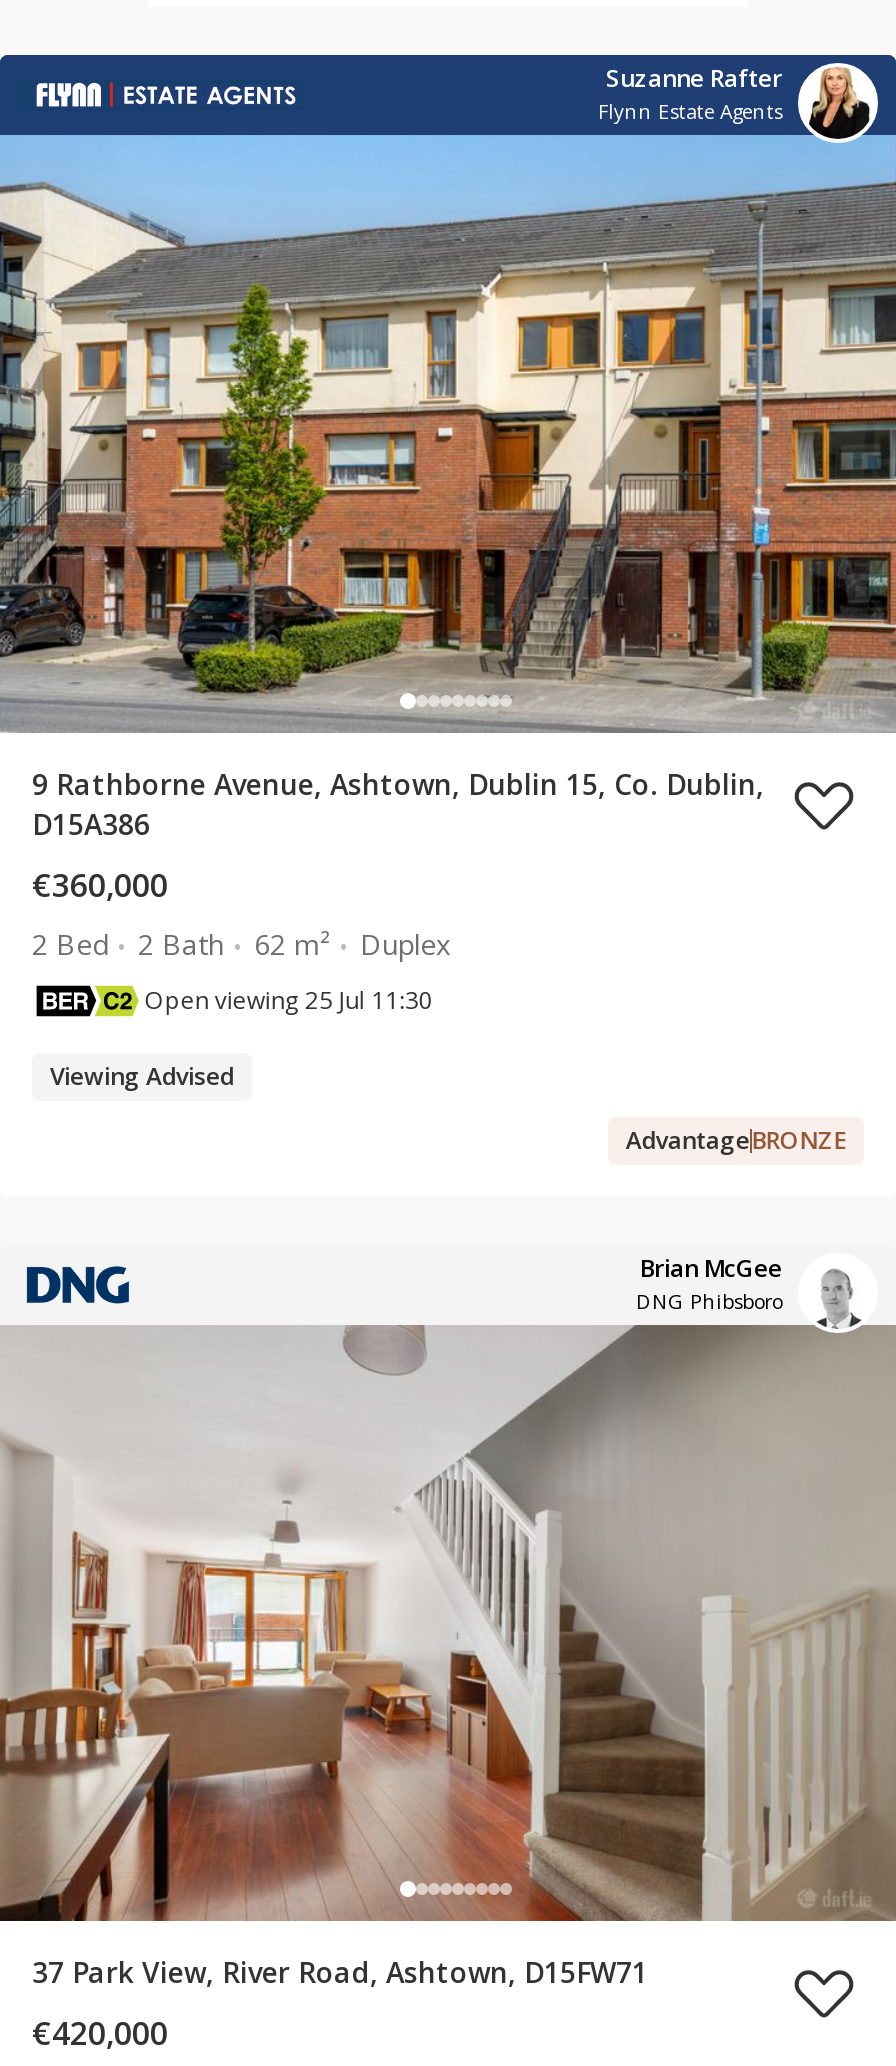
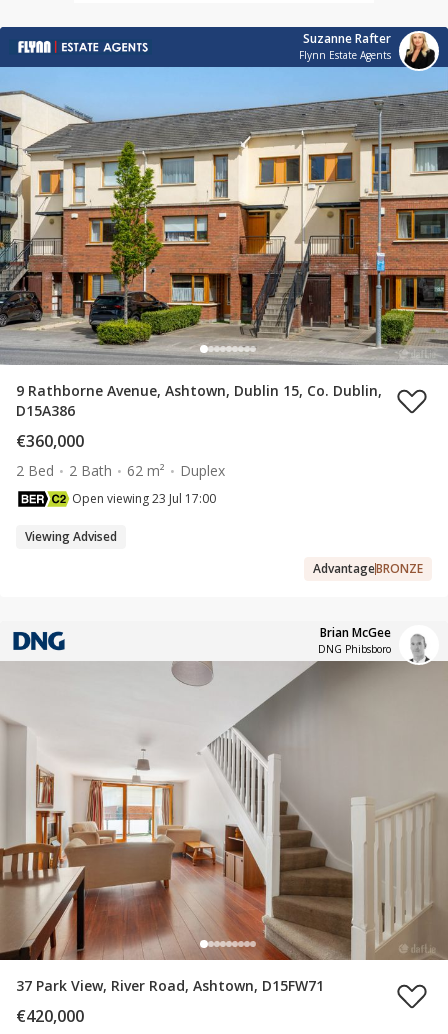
- Open viewing 25 Jul 11:30
+ Open viewing 23 Jul 17:00
